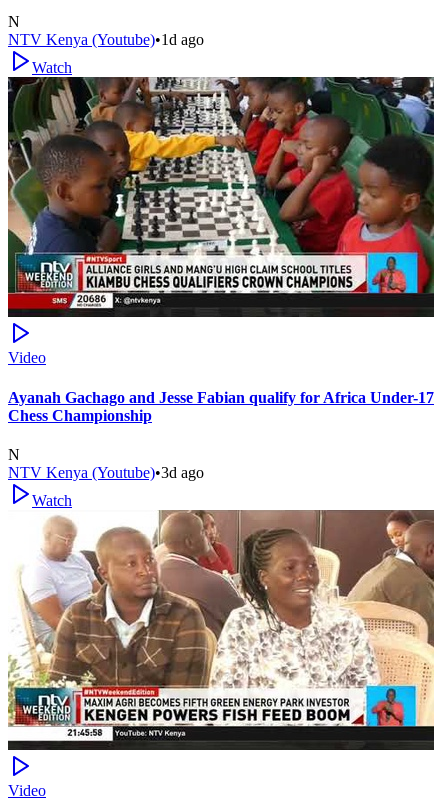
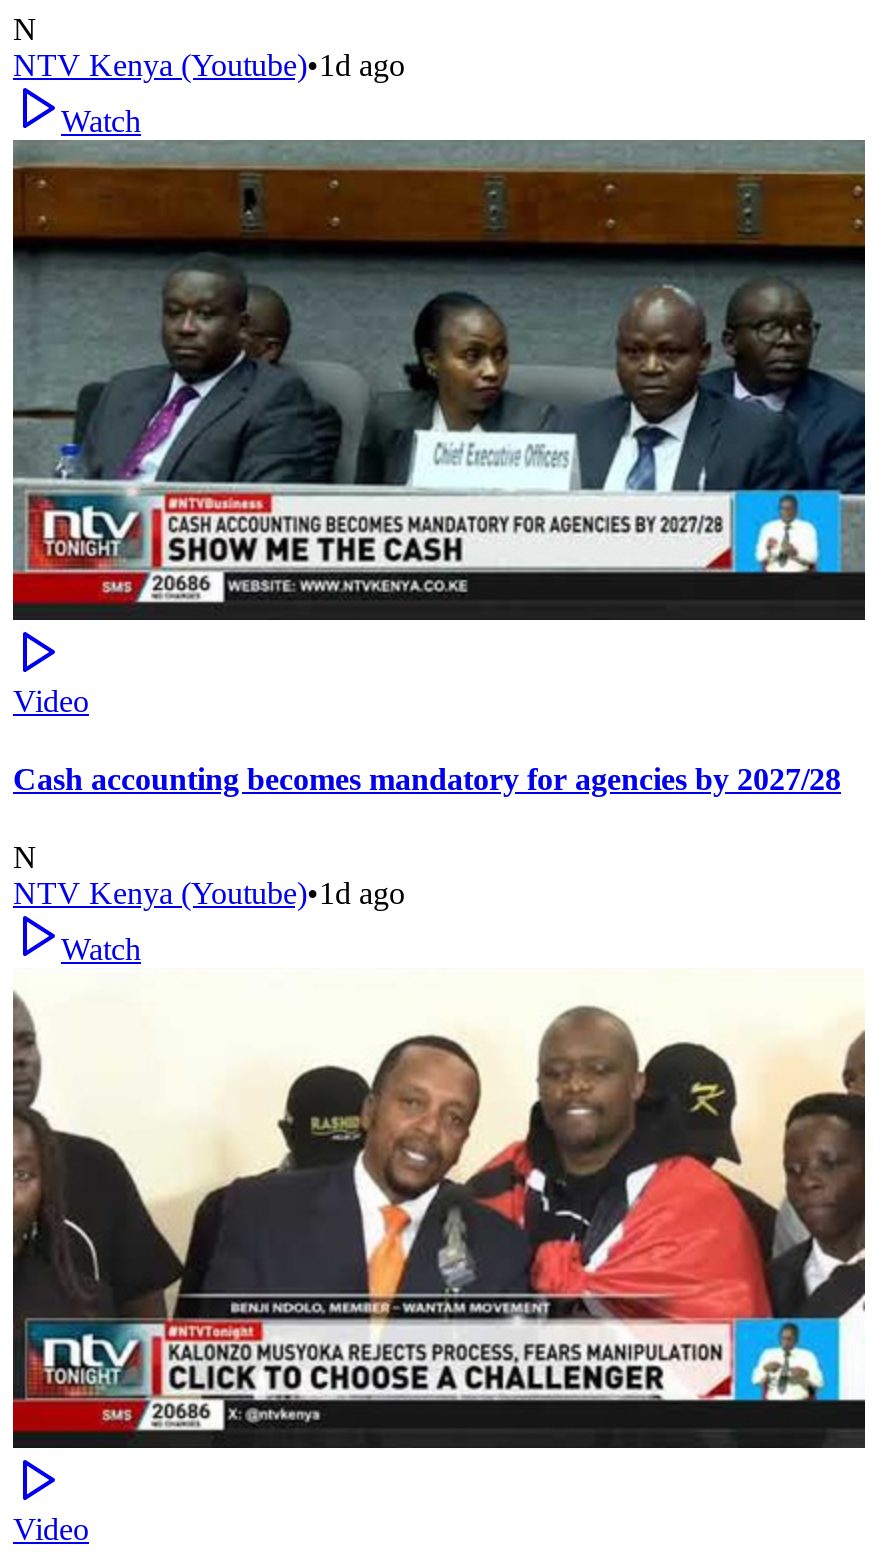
- [image]
+ [image]

- Ayanah Gachago and Jesse Fabian qualify for Africa Under-17
- Chess Championship
+ Cash accounting becomes mandatory for agencies by 2027/28

- NTV Kenya (Youtube)•3d ago
+ NTV Kenya (Youtube)•1d ago

- [image]
+ [image]
